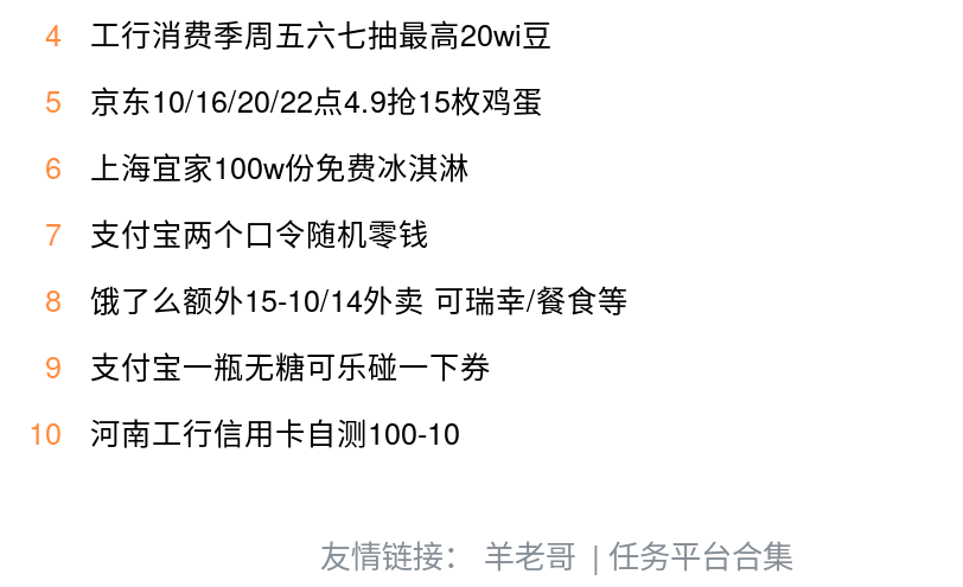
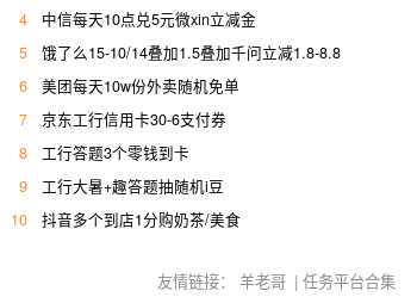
- 工行消费季周五六七抽最高20wi豆
+ 中信每天10点兑5元微xin立减金

- 京东10/16/20/22点4.9抢15枚鸡蛋
+ 饿了么15-10/14叠加1.5叠加千问立减1.8-8.8

- 上海宜家100w份免费冰淇淋
+ 美团每天10w份外卖随机免单

- 支付宝两个口令随机零钱
+ 京东工行信用卡30-6支付券

- 饿了么额外15-10/14外卖 可瑞幸/餐食等
+ 工行答题3个零钱到卡

- 支付宝一瓶无糖可乐碰一下券
+ 工行大暑+趣答题抽随机i豆

- 河南工行信用卡自测100-10
+ 抖音多个到店1分购奶茶/美食
